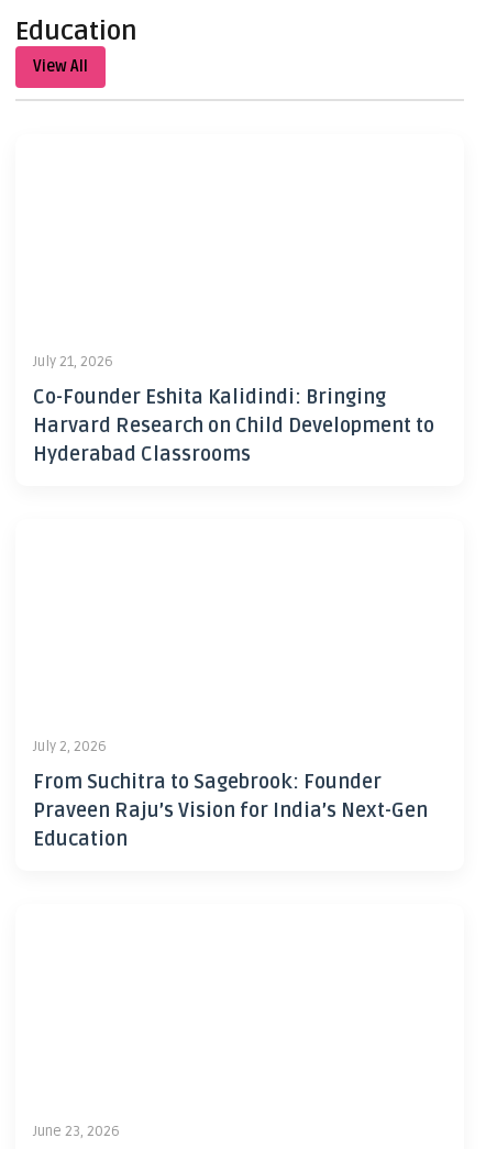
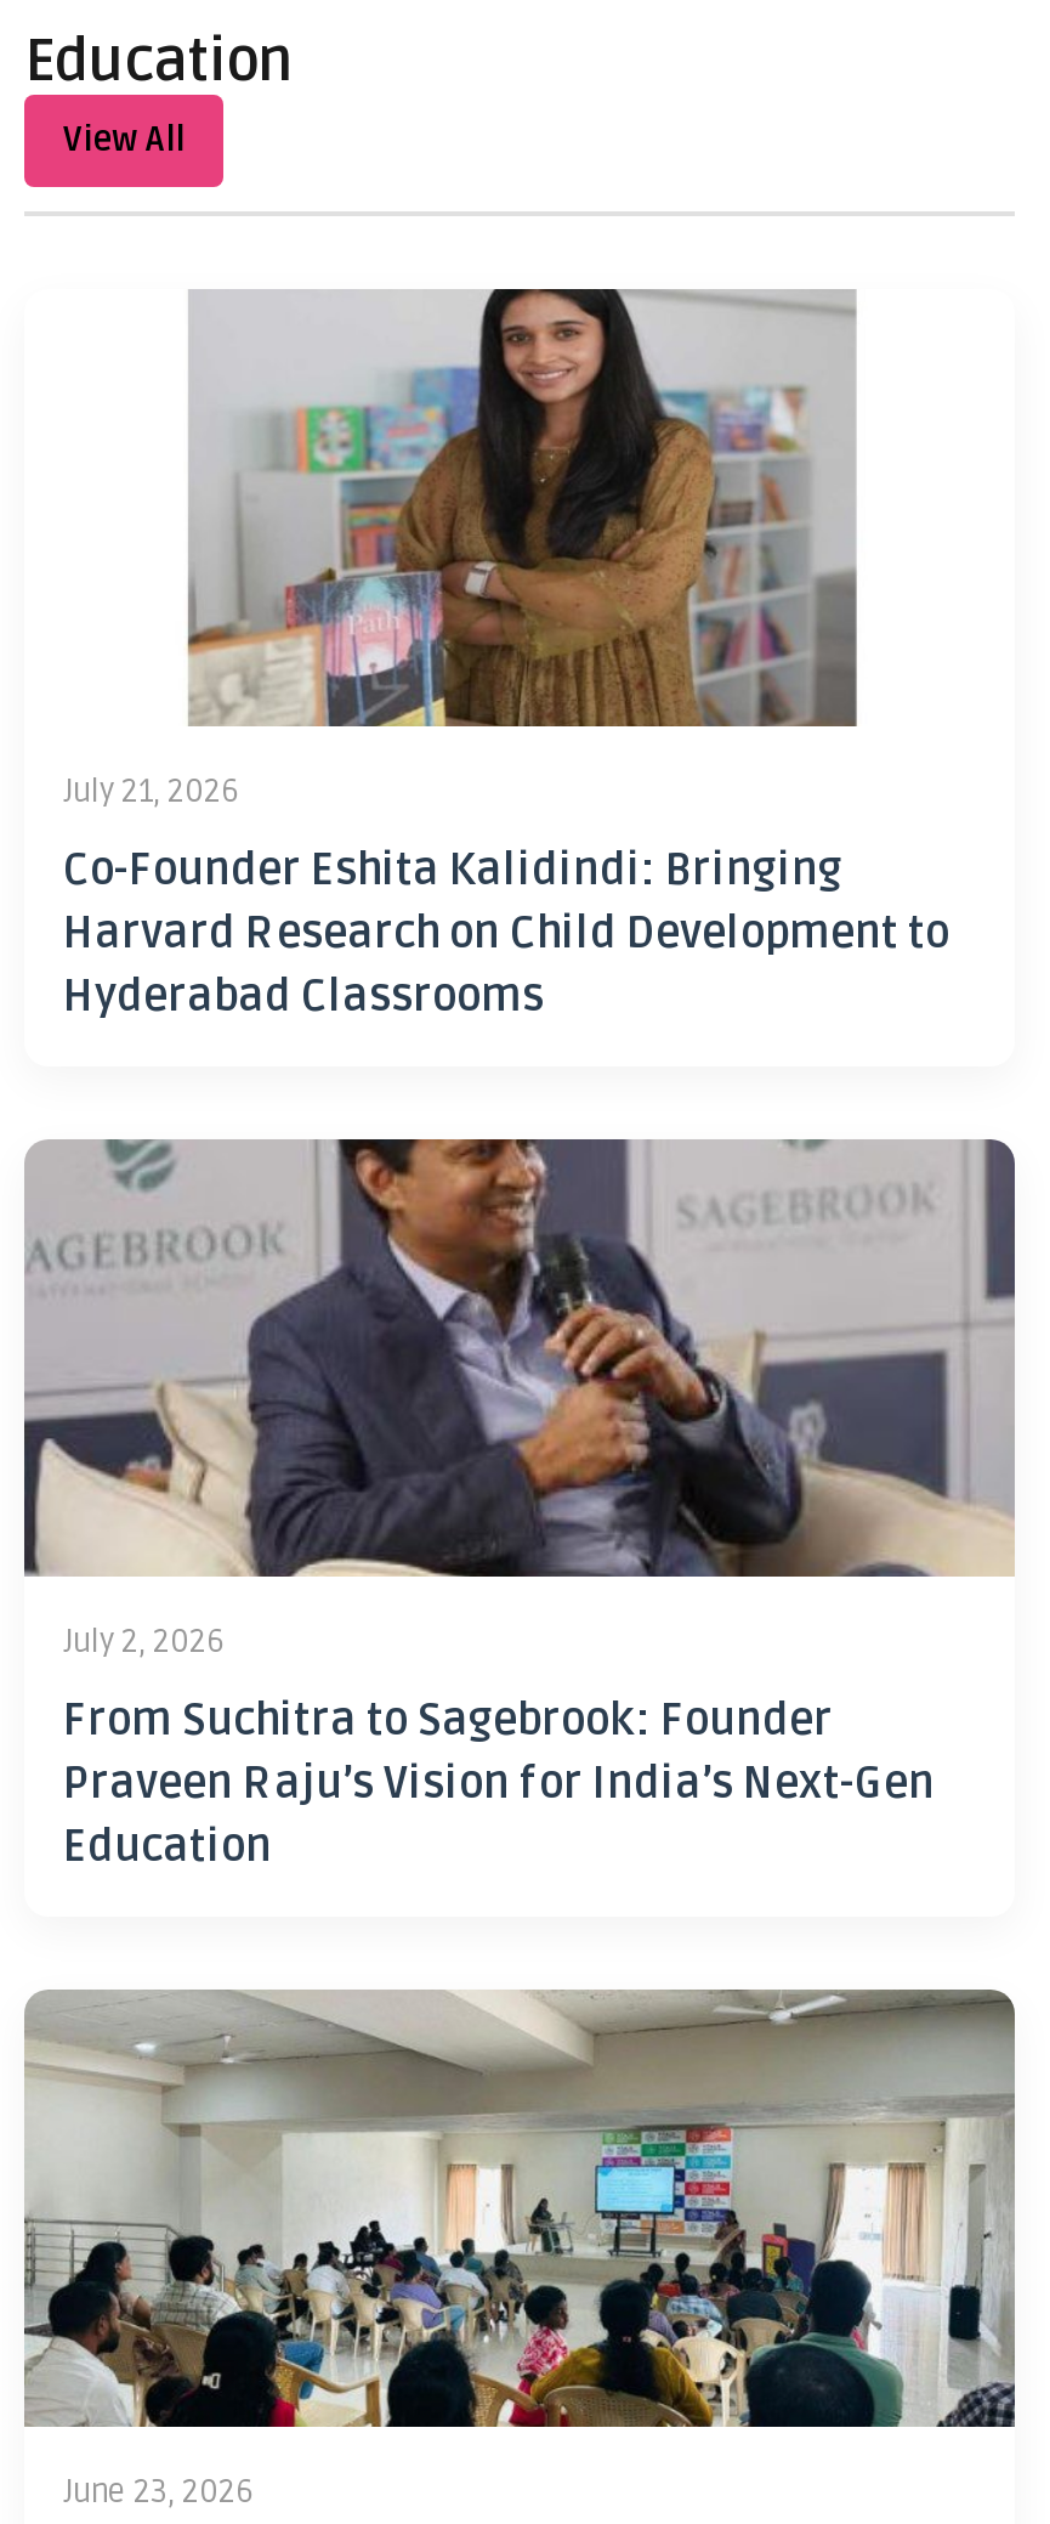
+ [image]

+ [image]

+ [image]
